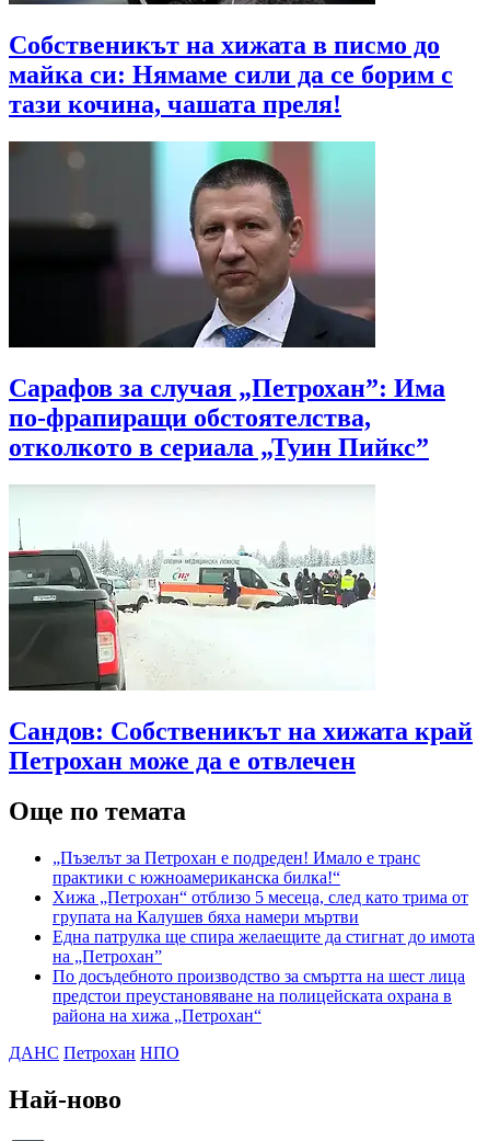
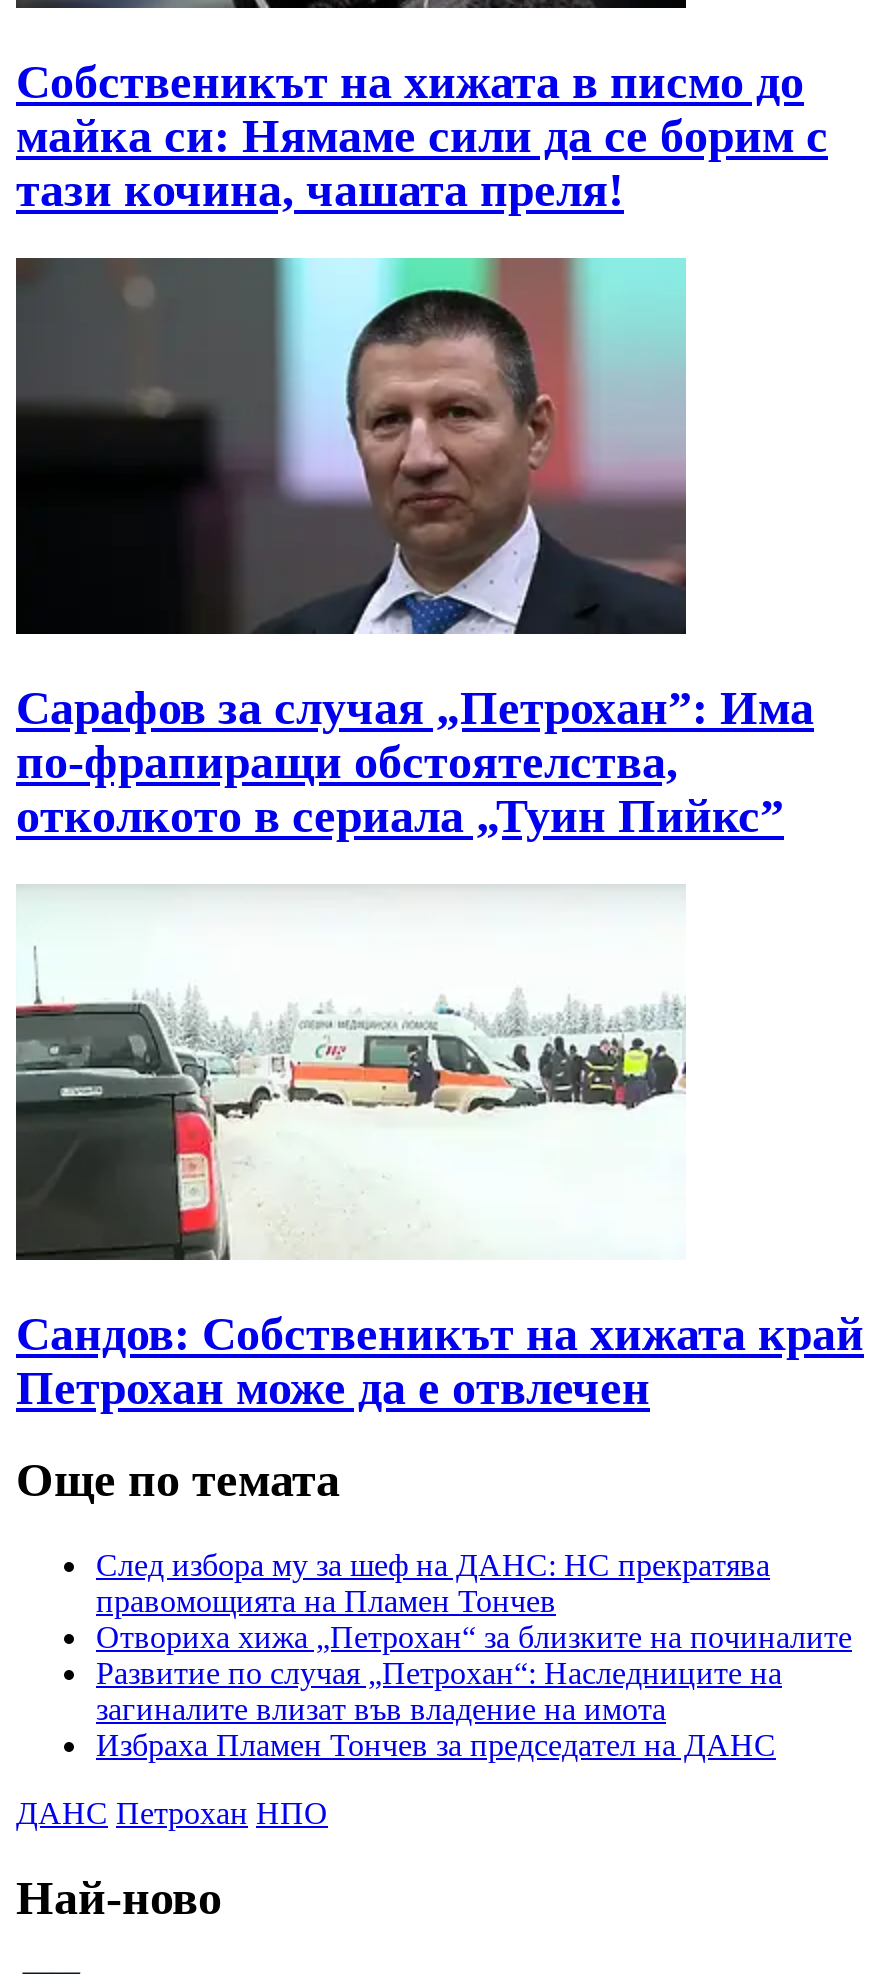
- „Пъзелът за Петрохан е подреден! Имало е транс
- практики с южноамериканска билка!“
- Хижа „Петрохан“ отблизо 5 месеца, след като трима от
- групата на Калушев бяха намери мъртви
- Една патрулка ще спира желаещите да стигнат до имота
- на „Петрохан”
- По досъдебното производство за смъртта на шест лица
- предстои преустановяване на полицейската охрана в
- района на хижа „Петрохан“
+ След избора му за шеф на ДАНС: НС прекратява
+ правомощията на Пламен Тончев
+ Отвориха хижа „Петрохан“ за близките на починалите
+ Развитие по случая „Петрохан“: Наследниците на
+ загиналите влизат във владение на имота
+ Избраха Пламен Тончев за председател на ДАНС
